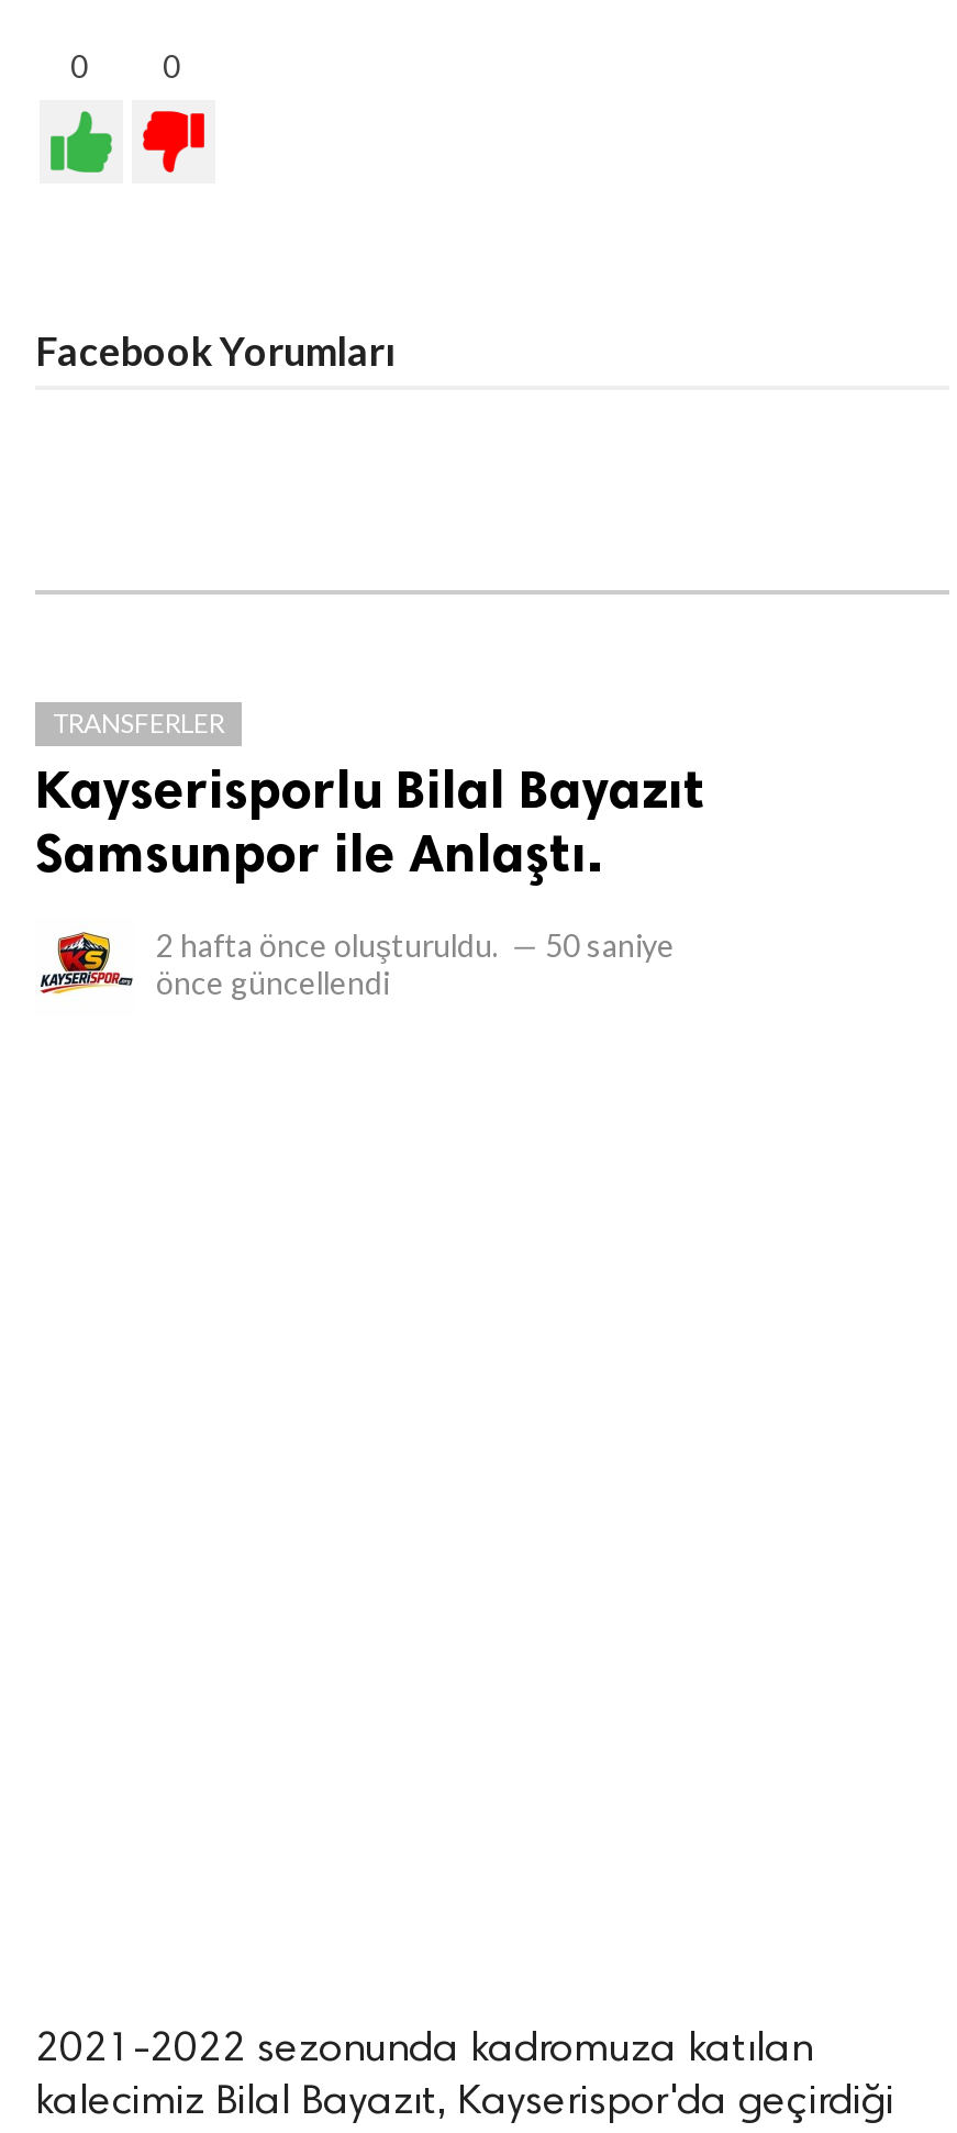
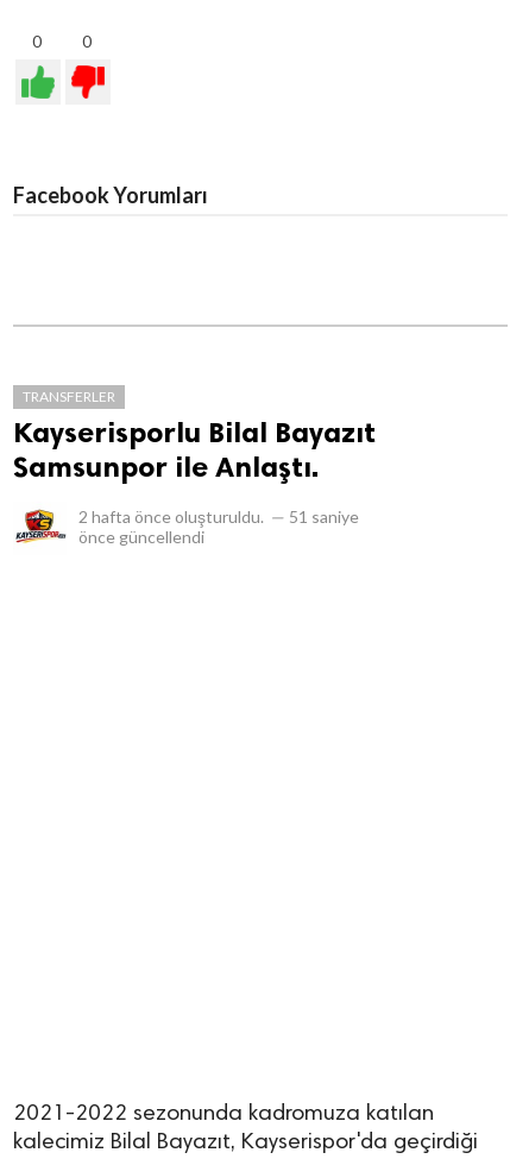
- 2 hafta önce oluşturuldu. — 50 saniye
+ 2 hafta önce oluşturuldu. — 51 saniye
